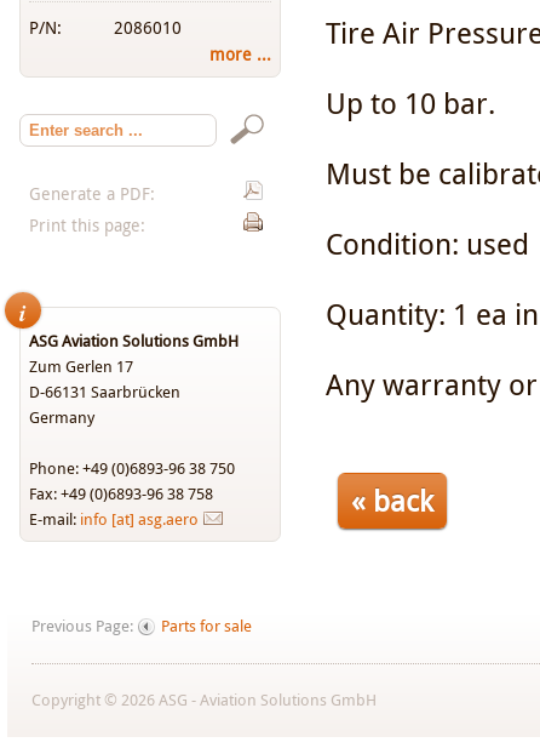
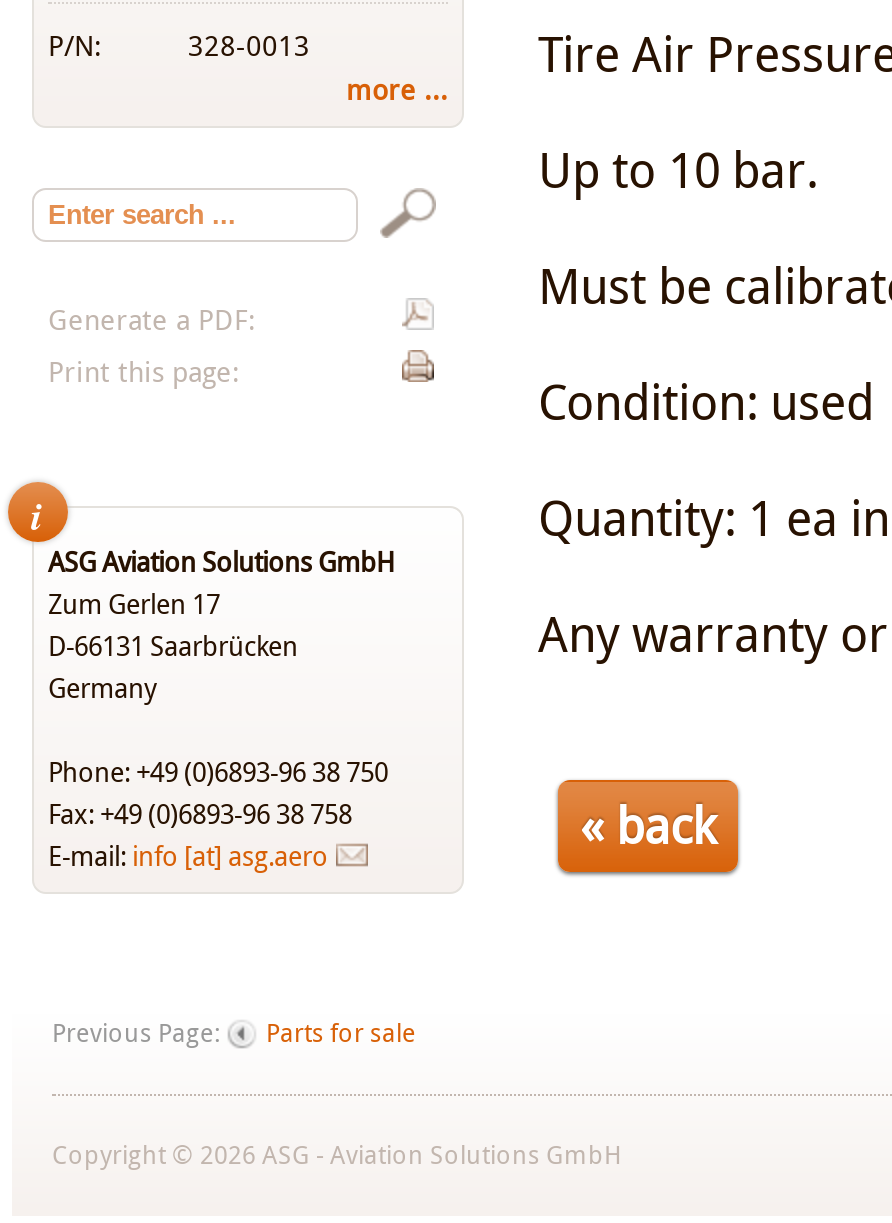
- 2086010
+ 328-0013
